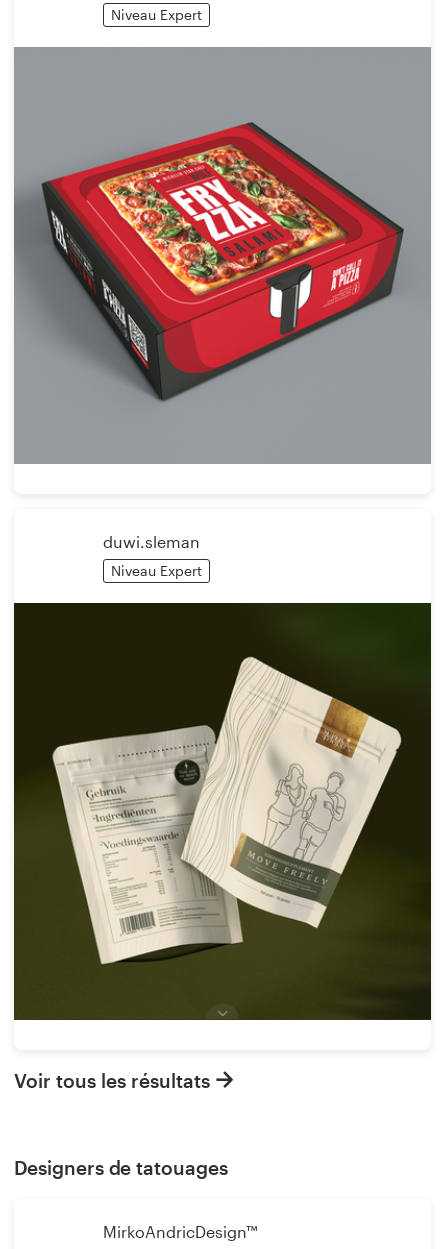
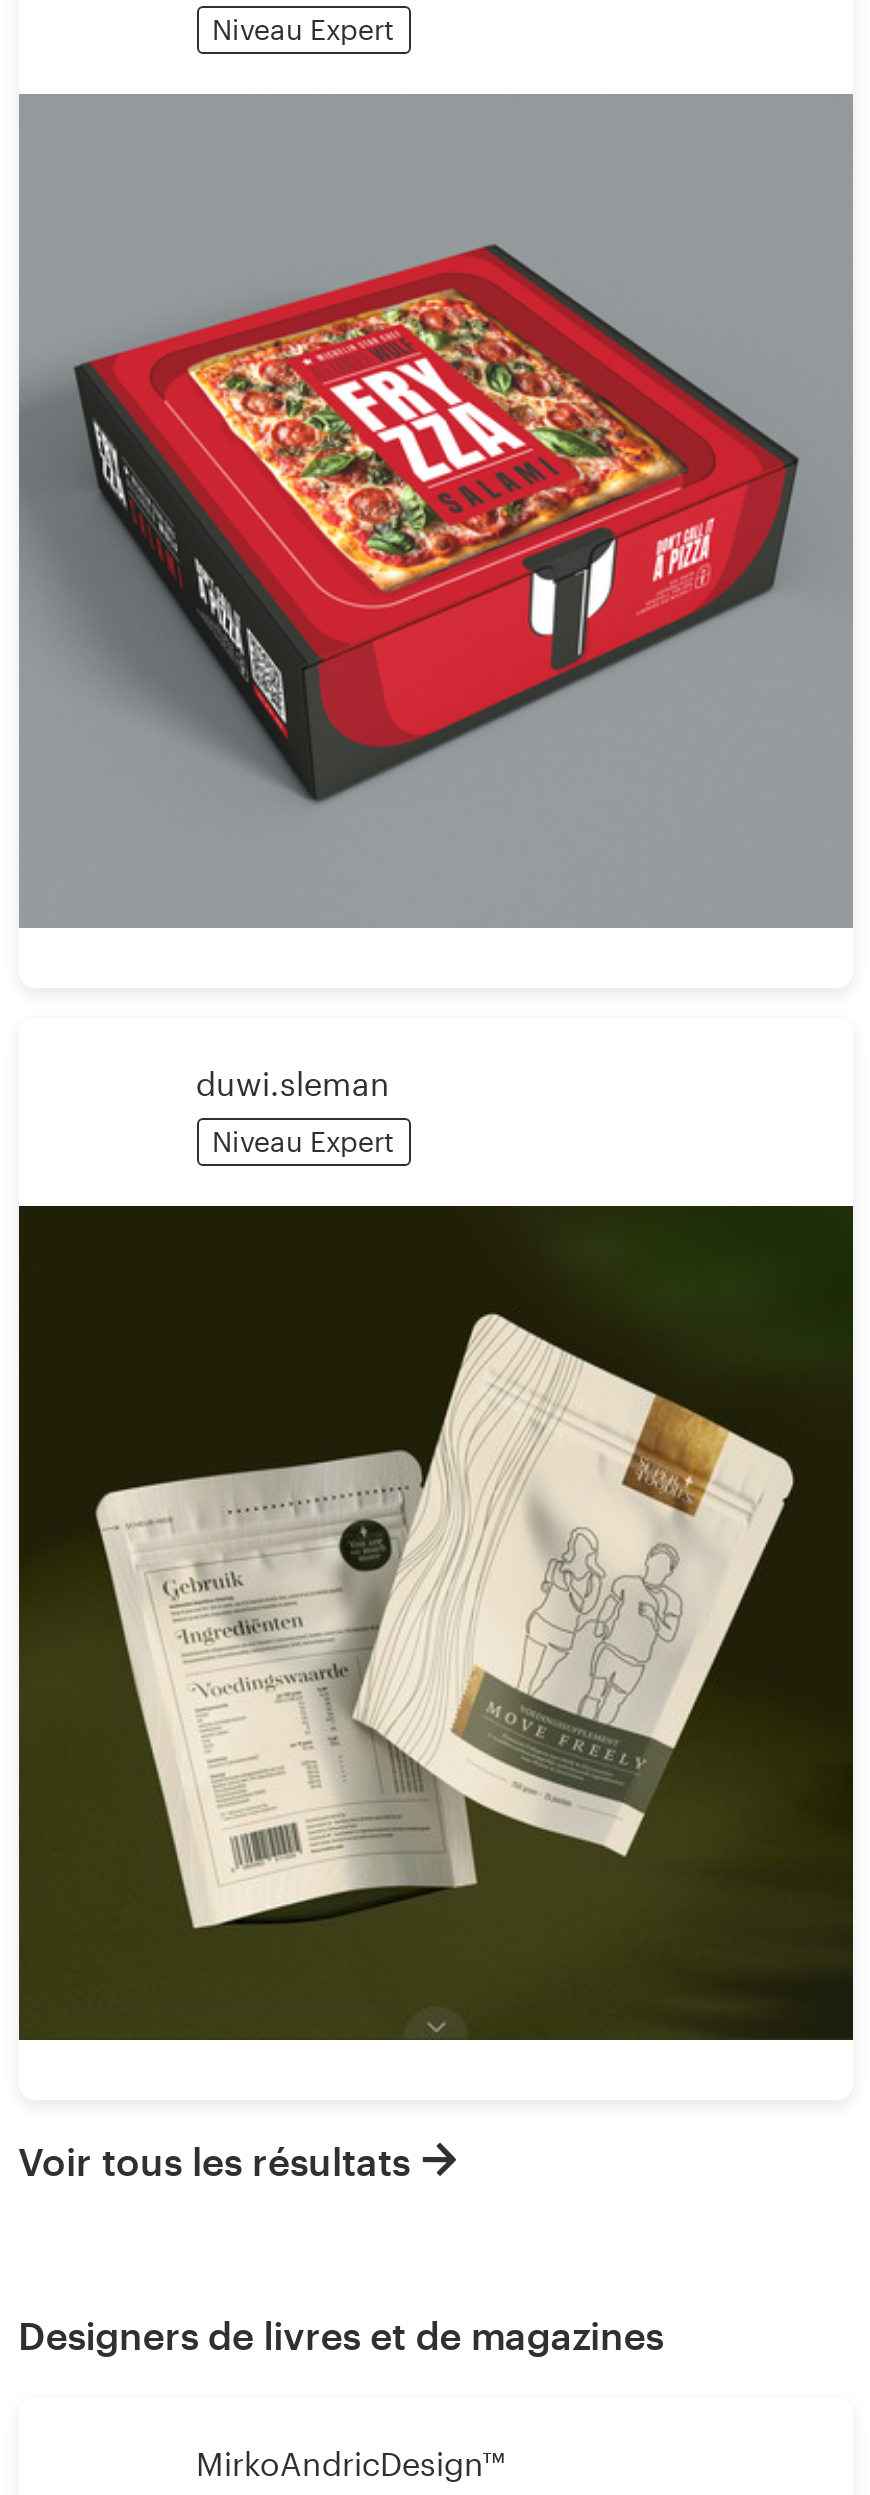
- Designers de tatouages
+ Designers de livres et de magazines
